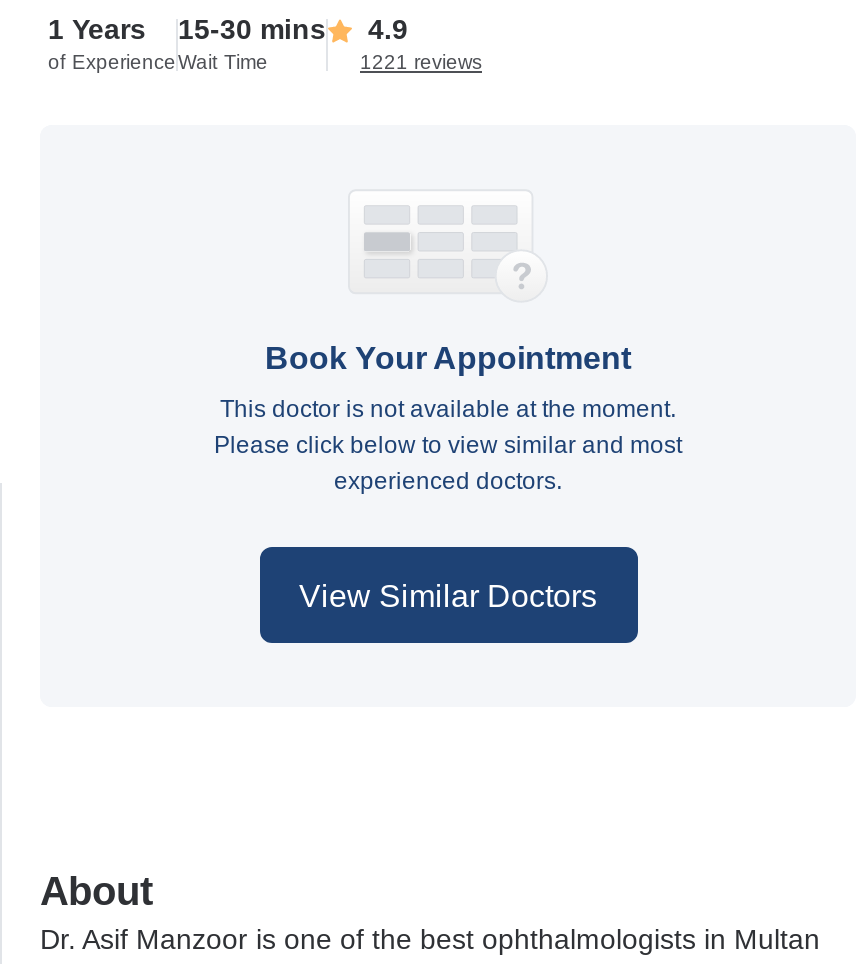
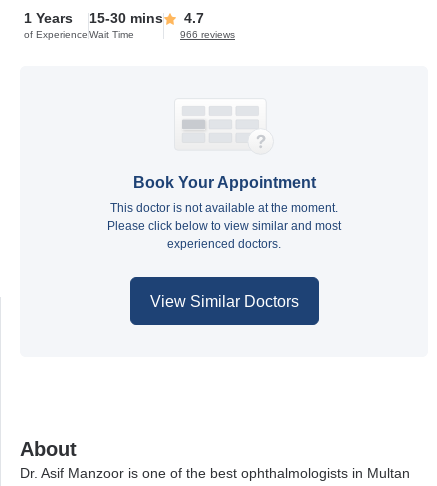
- 1 Years 15-30 mins 4.9
+ 1 Years 15-30 mins 4.7

- 1221 reviews
+ 966 reviews
